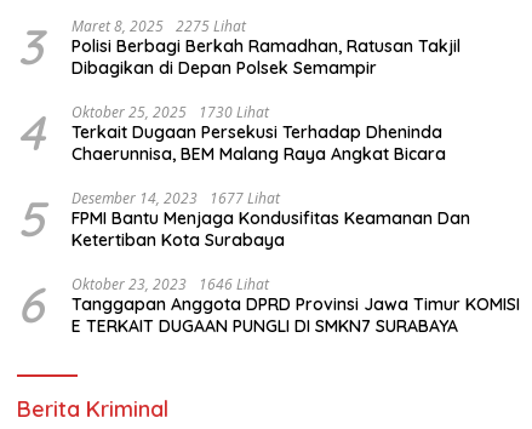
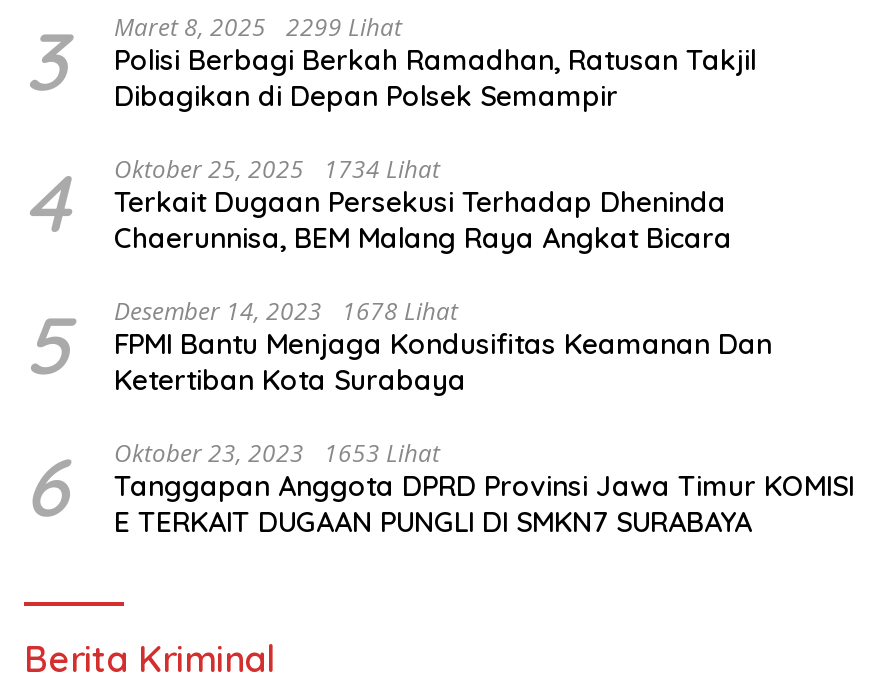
- 3 Maret 8, 2025 2275 Lihat Polisi Berbagi Berkah Ramadhan, Ratusan Takjil Dibagikan di Depan Polsek Semampir
+ 3 Maret 8, 2025 2299 Lihat Polisi Berbagi Berkah Ramadhan, Ratusan Takjil Dibagikan di Depan Polsek Semampir

- Oktober 25, 2025 1730 Lihat
+ Oktober 25, 2025 1734 Lihat

- Desember 14, 2023 1677 Lihat
+ Desember 14, 2023 1678 Lihat

- Oktober 23, 2023 1646 Lihat
+ Oktober 23, 2023 1653 Lihat
